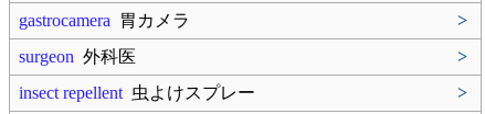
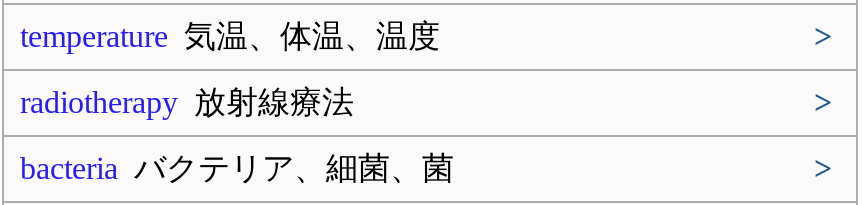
- gastrocamera胃カメラ
+ temperature気温、体温、温度

- surgeon外科医
+ radiotherapy放射線療法

- insect repellent虫よけスプレー
+ bacteriaバクテリア、細菌、菌
